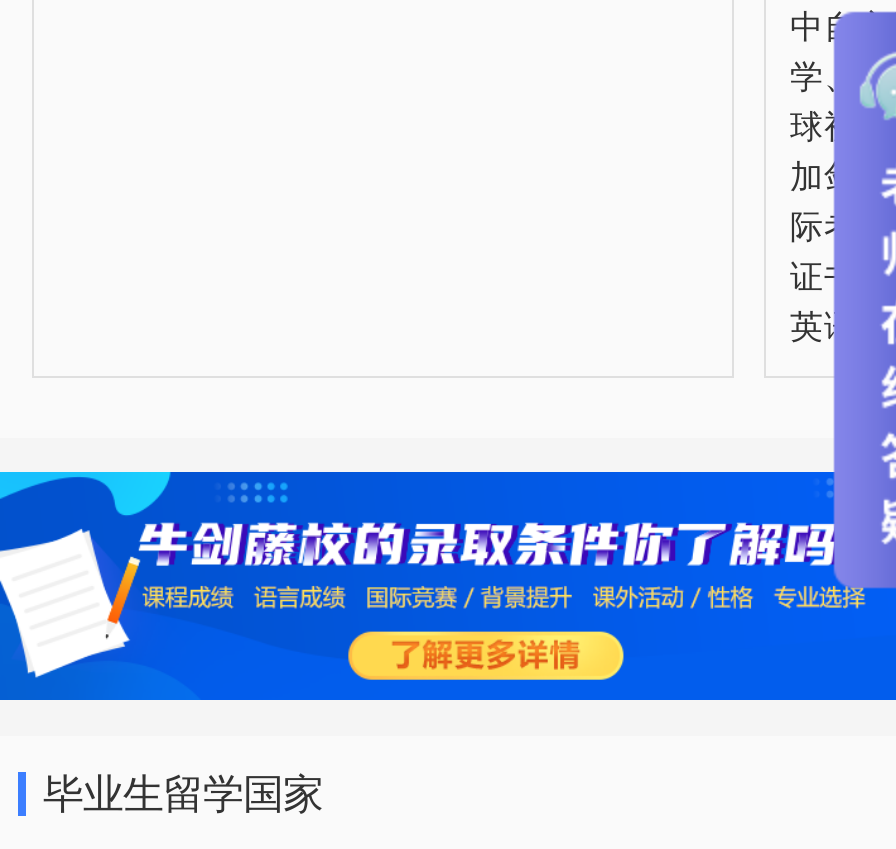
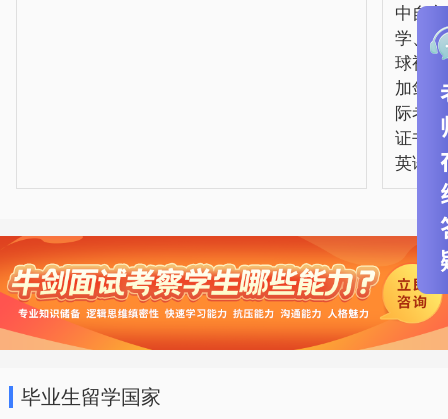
- [image]
+ [image]
